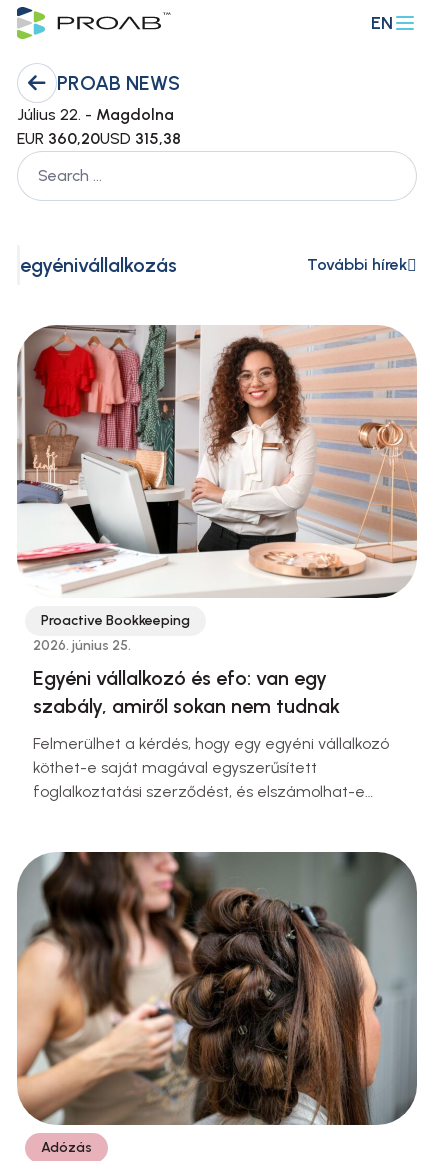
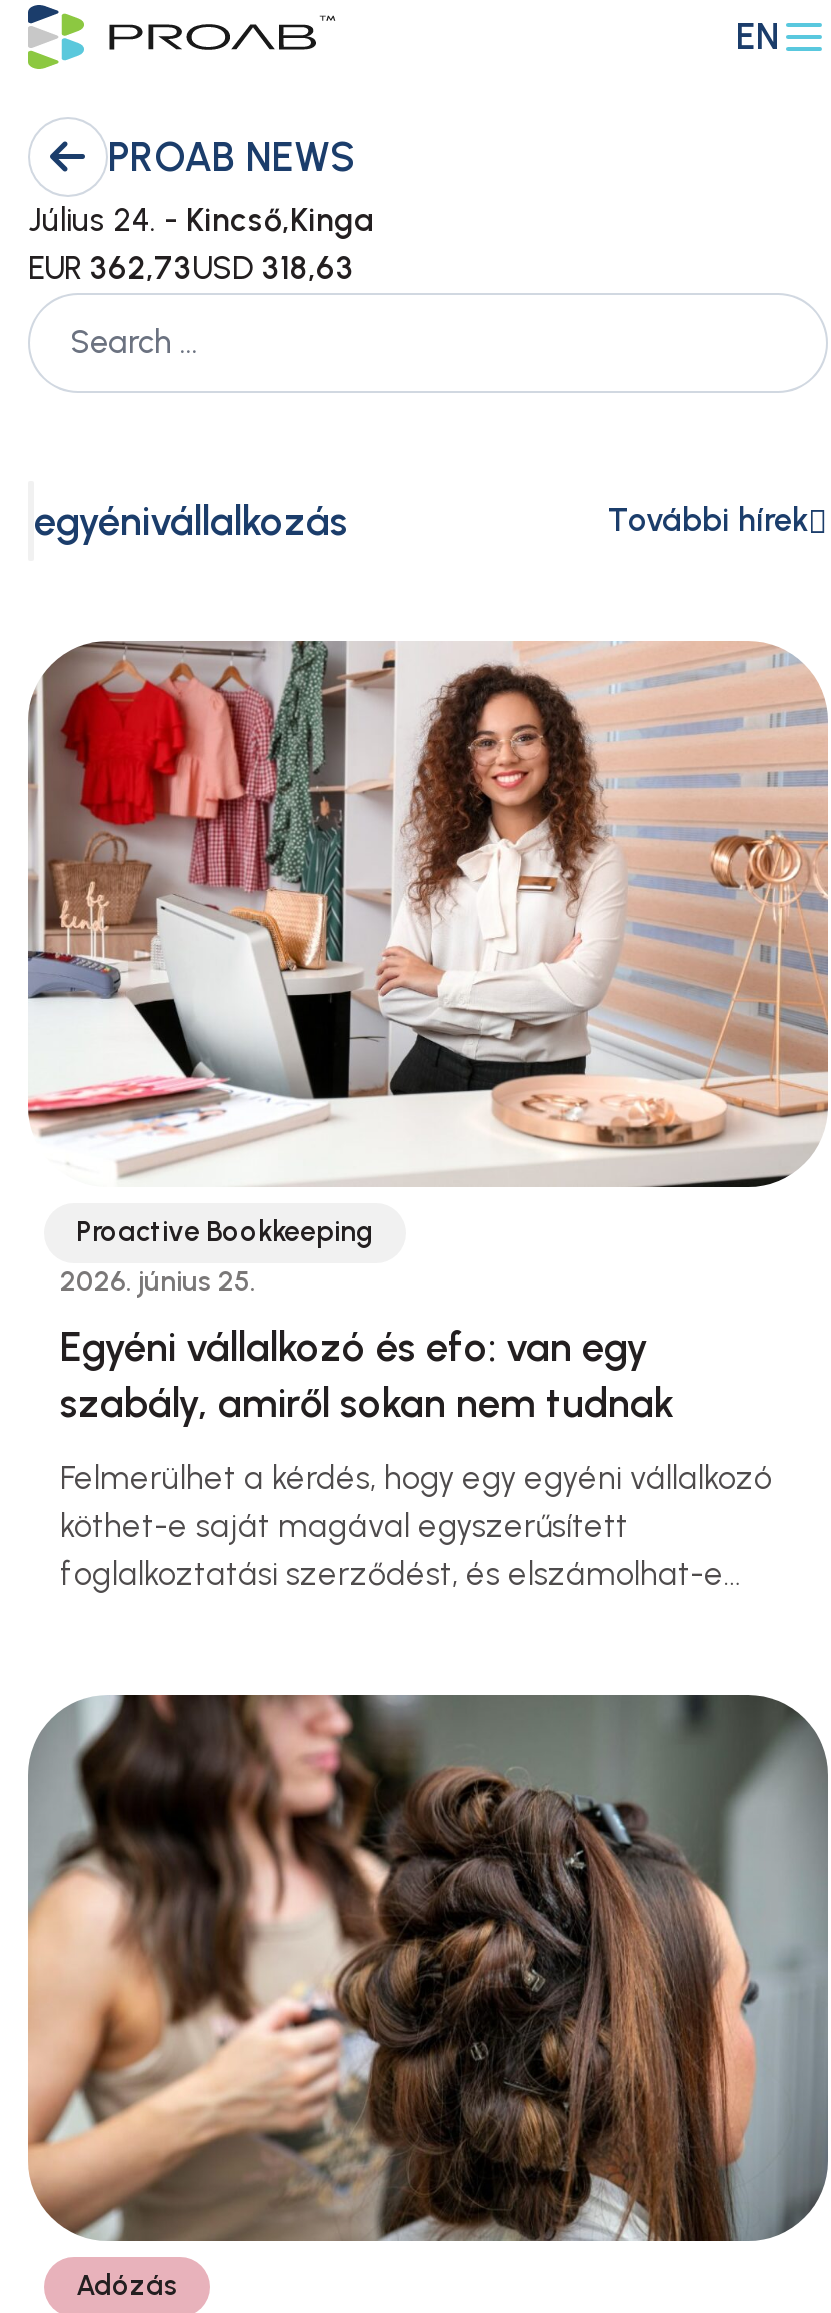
- Július 22. - Magdolna
+ Július 24. - Kincső,Kinga

- EUR 360,20USD 315,38
+ EUR 362,73USD 318,63
